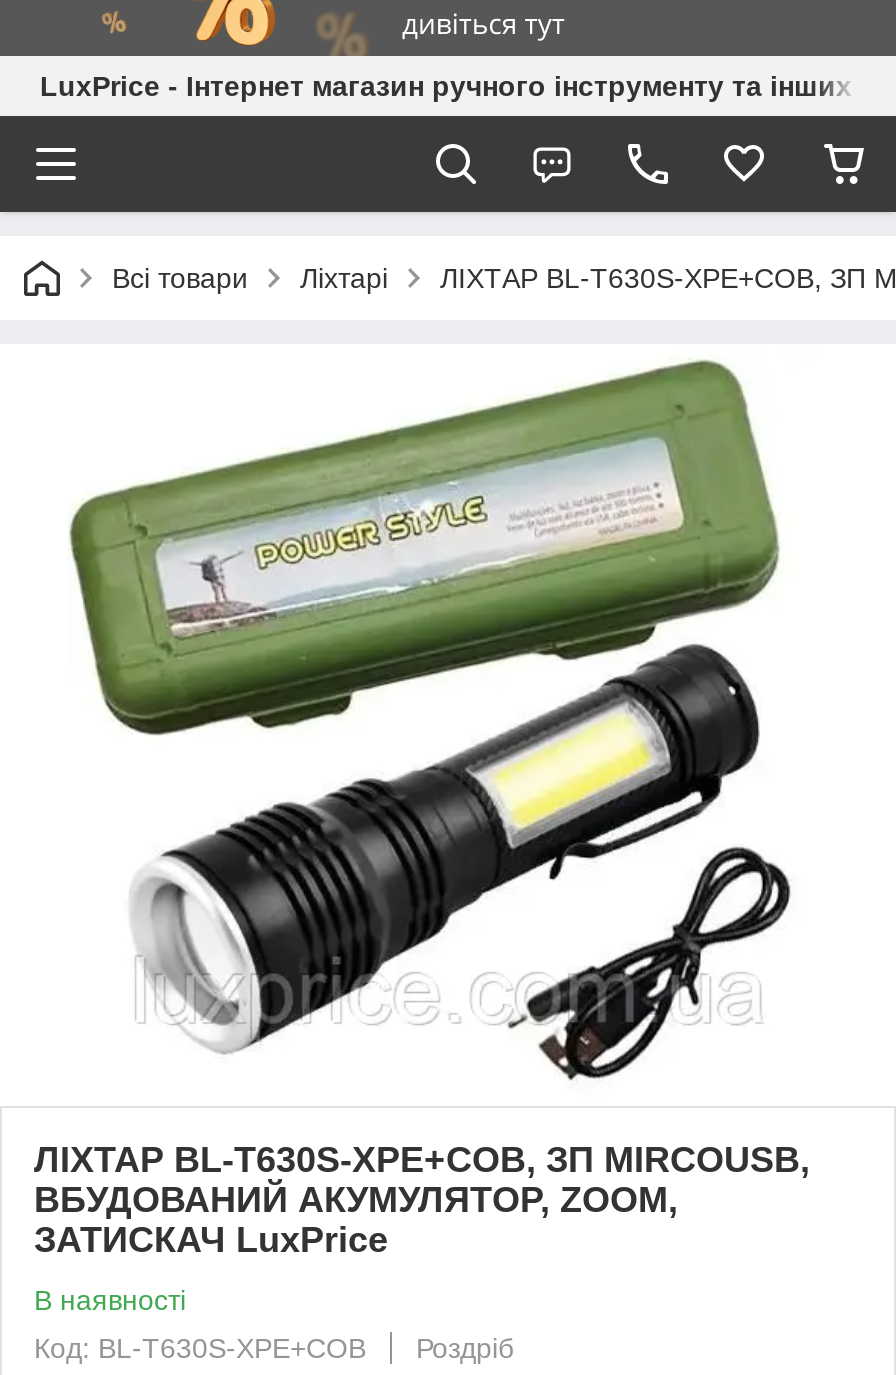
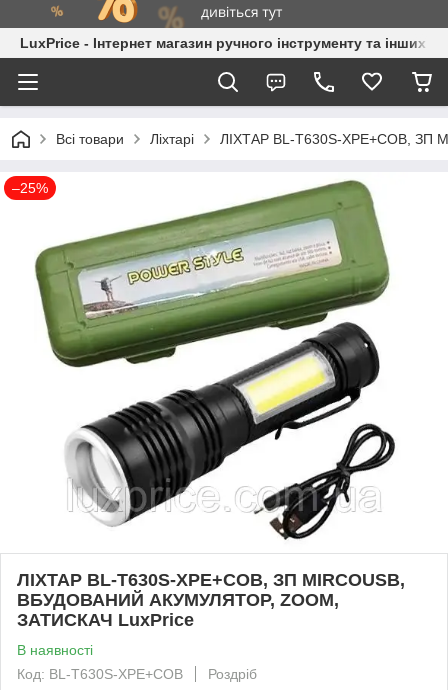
+ –25%
